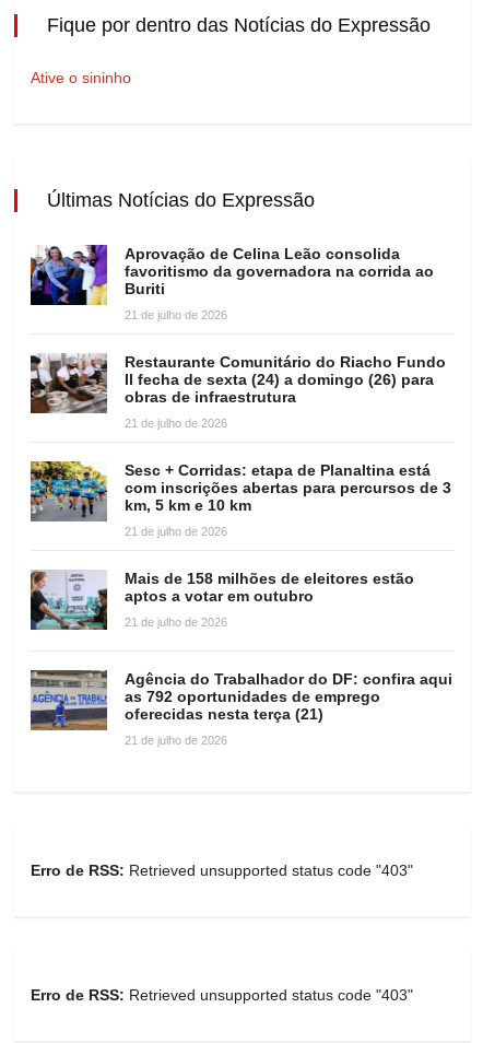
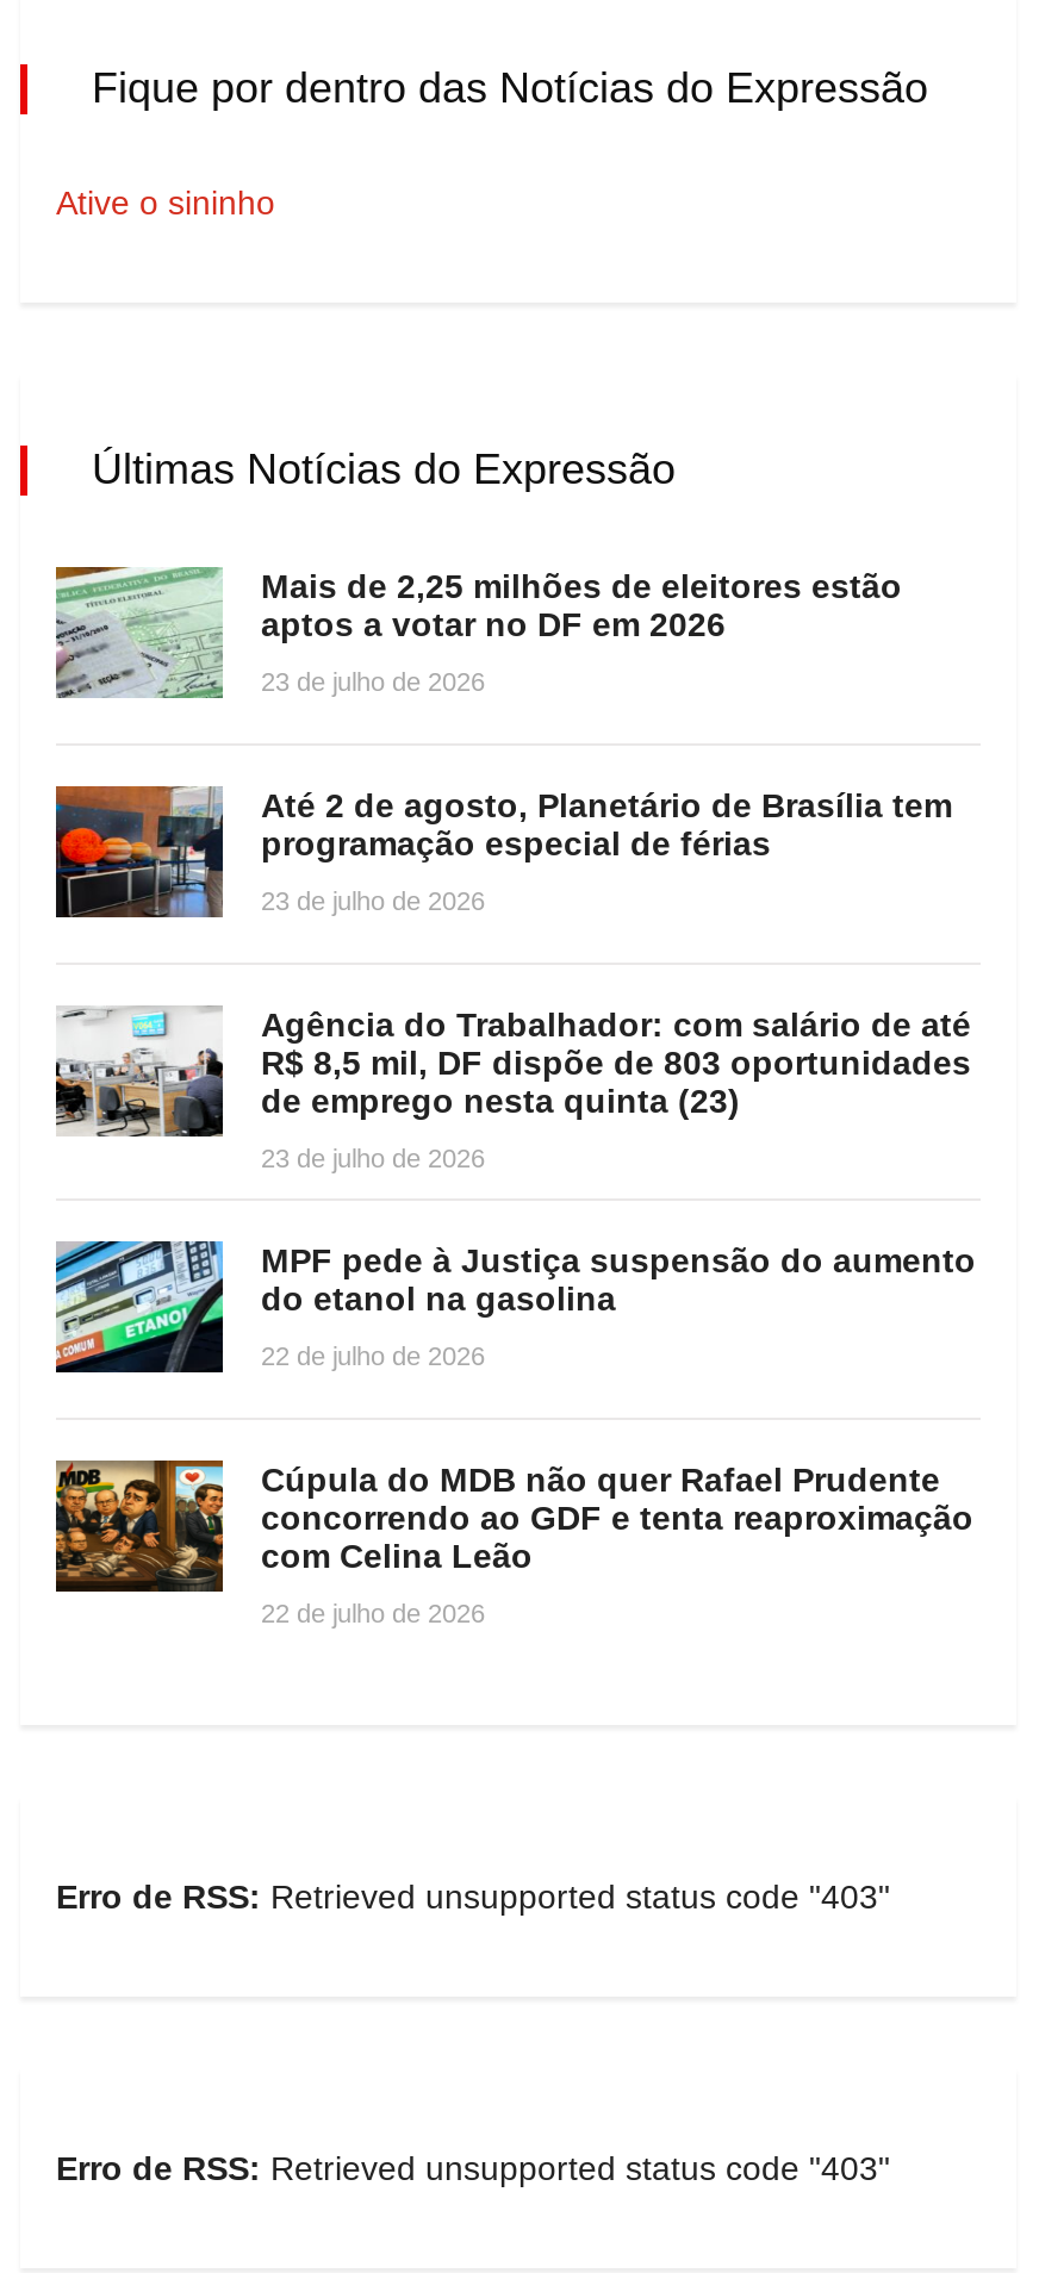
- [image]
- Aprovação de Celina Leão consolida
- favoritismo da governadora na corrida ao
- Buriti
+ [image]
+ Mais de 2,25 milhões de eleitores estão
+ aptos a votar no DF em 2026

- 21 de julho de 2026
+ 23 de julho de 2026

- [image]
- Restaurante Comunitário do Riacho Fundo
- II fecha de sexta (24) a domingo (26) para
- obras de infraestrutura
+ [image]
+ Até 2 de agosto, Planetário de Brasília tem
+ programação especial de férias

- 21 de julho de 2026
+ 23 de julho de 2026

- [image]
- Sesc + Corridas: etapa de Planaltina está
- com inscrições abertas para percursos de 3
- km, 5 km e 10 km
+ [image]
+ Agência do Trabalhador: com salário de até
+ R$ 8,5 mil, DF dispõe de 803 oportunidades
+ de emprego nesta quinta (23)

- 21 de julho de 2026
+ 23 de julho de 2026

- [image]
- Mais de 158 milhões de eleitores estão
- aptos a votar em outubro
+ [image]
+ MPF pede à Justiça suspensão do aumento
+ do etanol na gasolina

- 21 de julho de 2026
+ 22 de julho de 2026

- [image]
- Agência do Trabalhador do DF: confira aqui
- as 792 oportunidades de emprego
- oferecidas nesta terça (21)
+ [image]
+ Cúpula do MDB não quer Rafael Prudente
+ concorrendo ao GDF e tenta reaproximação
+ com Celina Leão

- 21 de julho de 2026
+ 22 de julho de 2026
